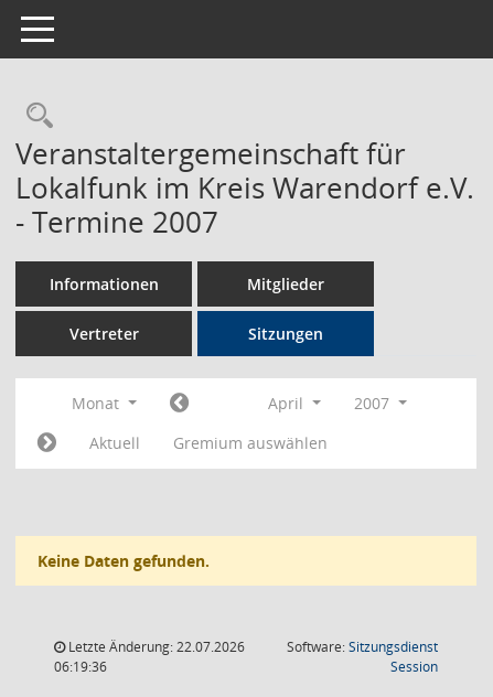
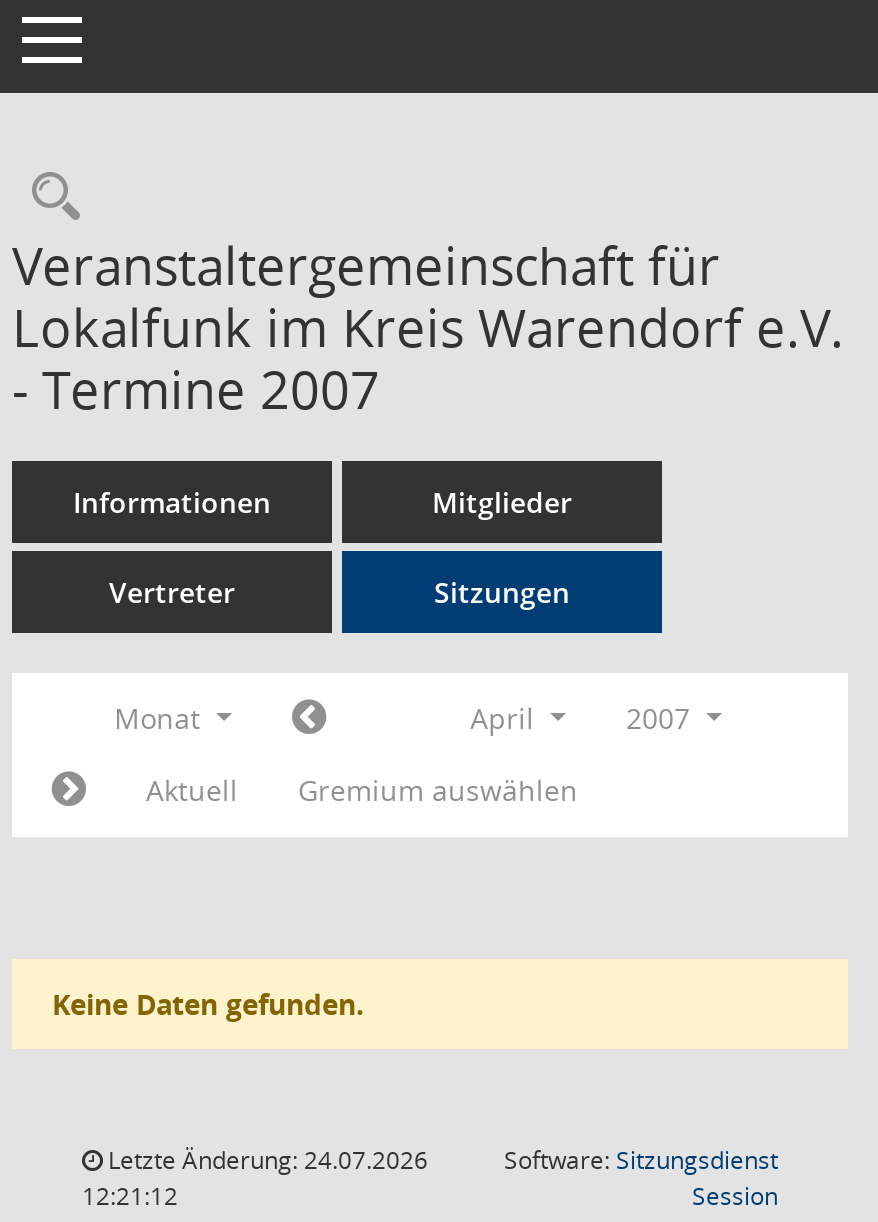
- Letzte Änderung: 22.07.2026
+ Letzte Änderung: 24.07.2026

- 06:19:36
+ 12:21:12
